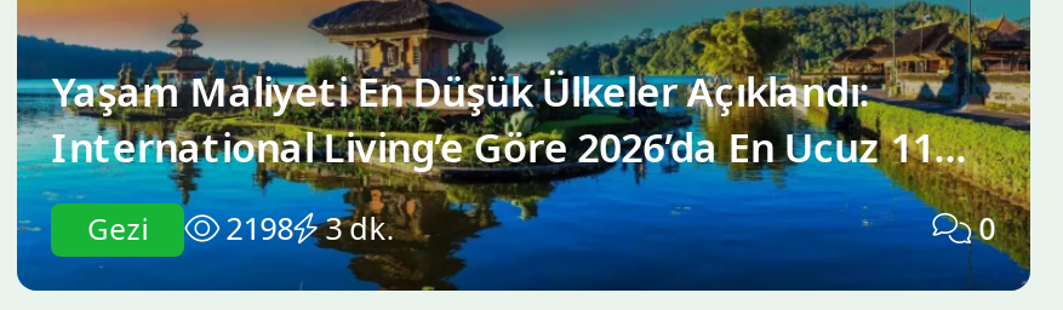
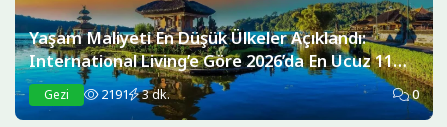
- 2198 3 dk.
+ 2191 3 dk.
